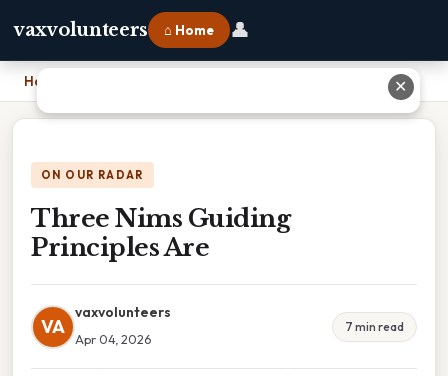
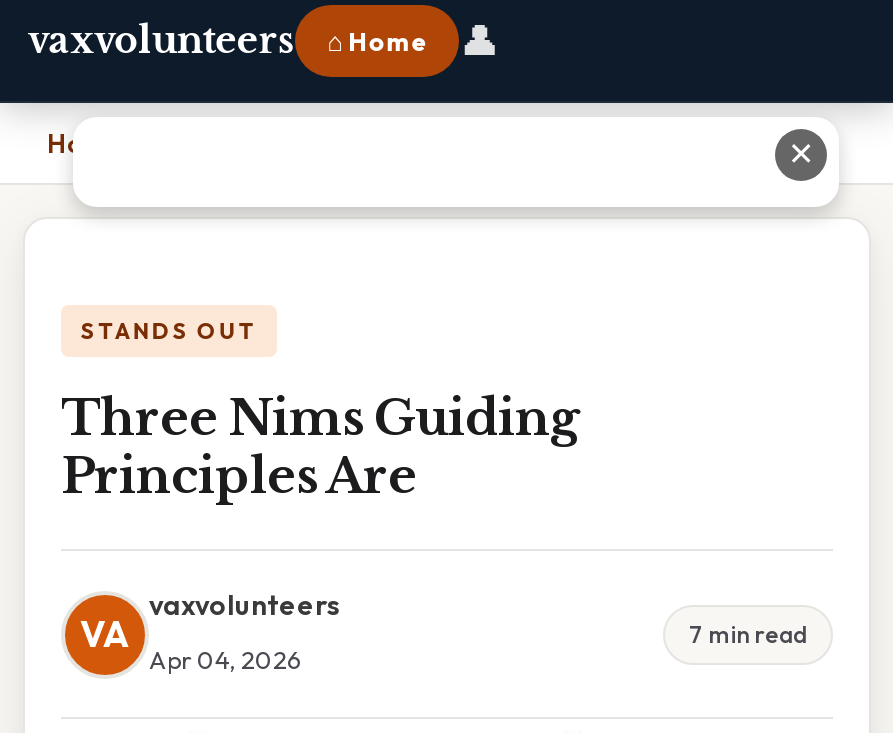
- ON OUR RADAR
+ STANDS OUT
